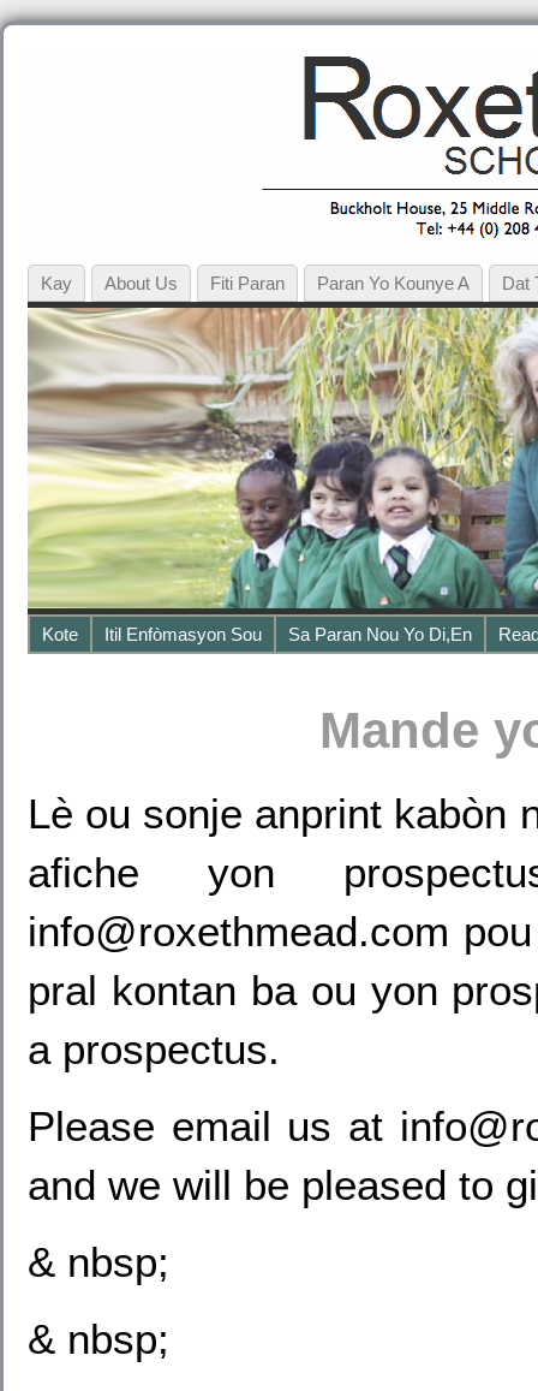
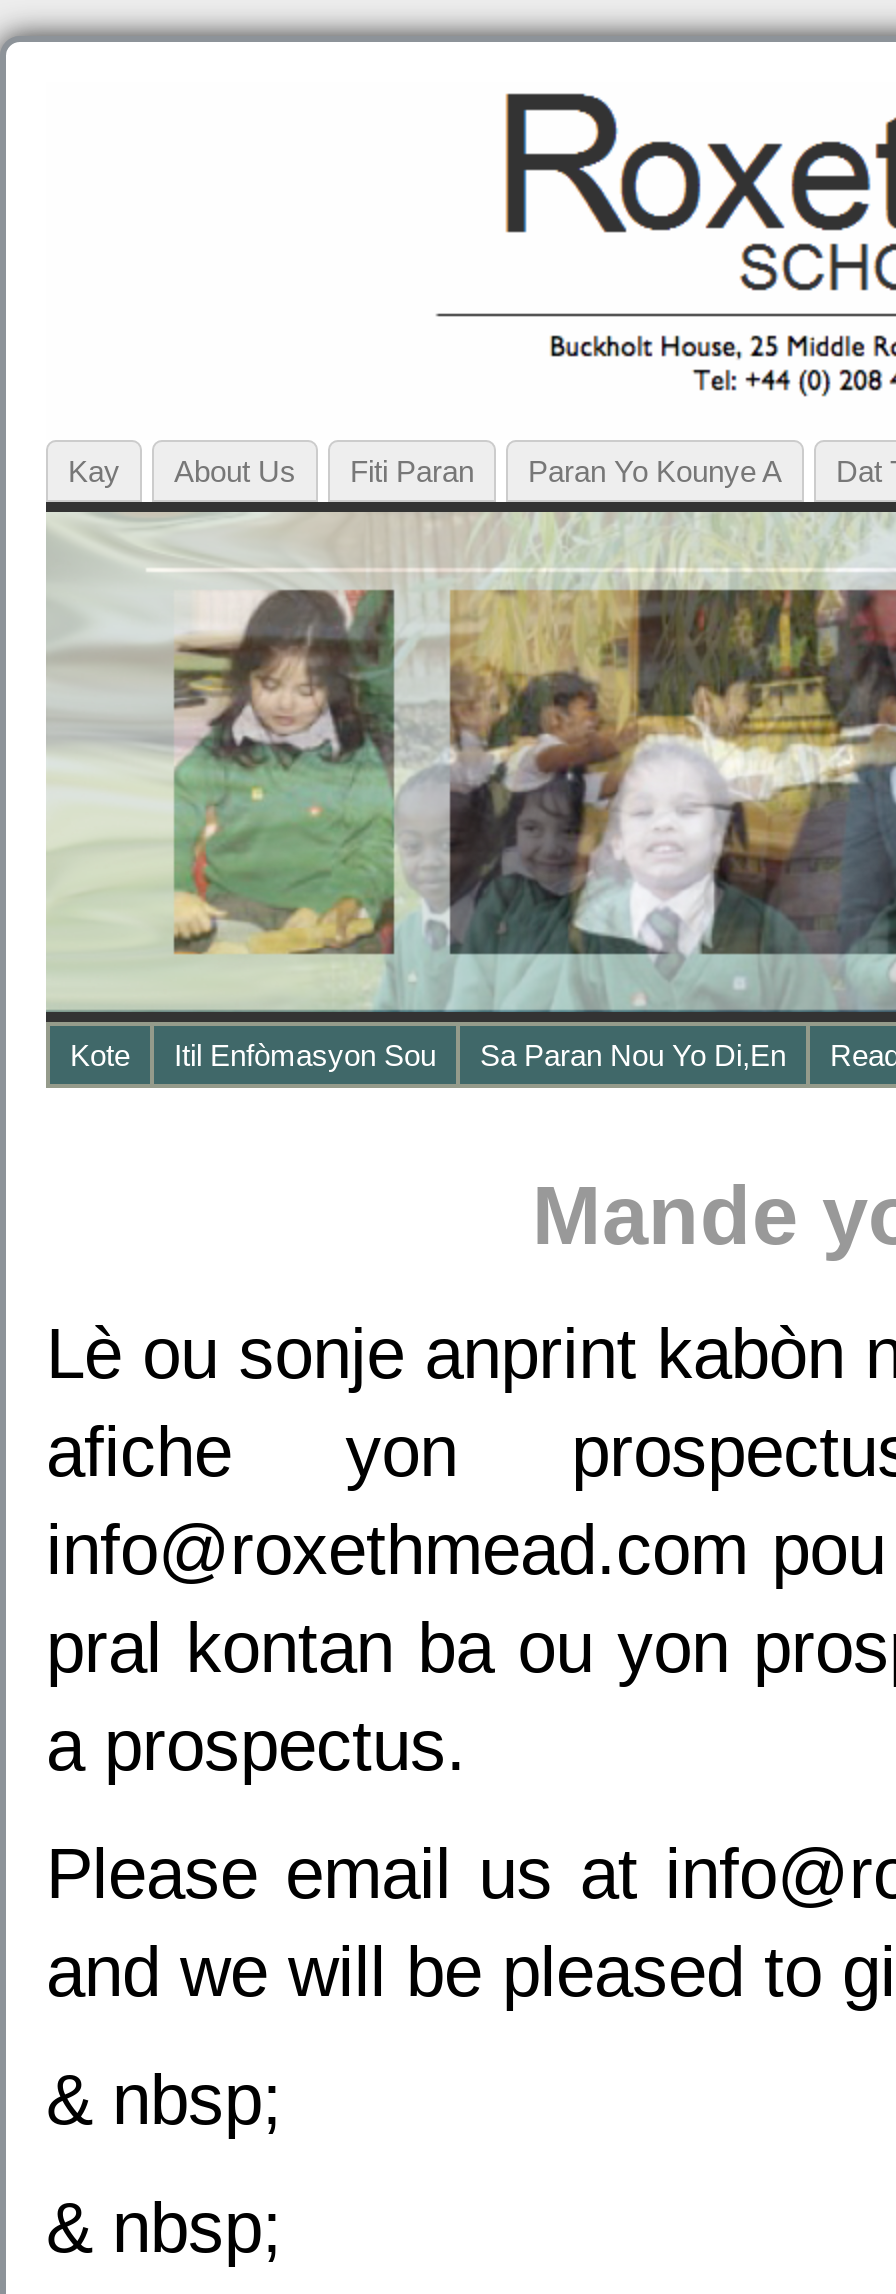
- [image]
+ [image]
